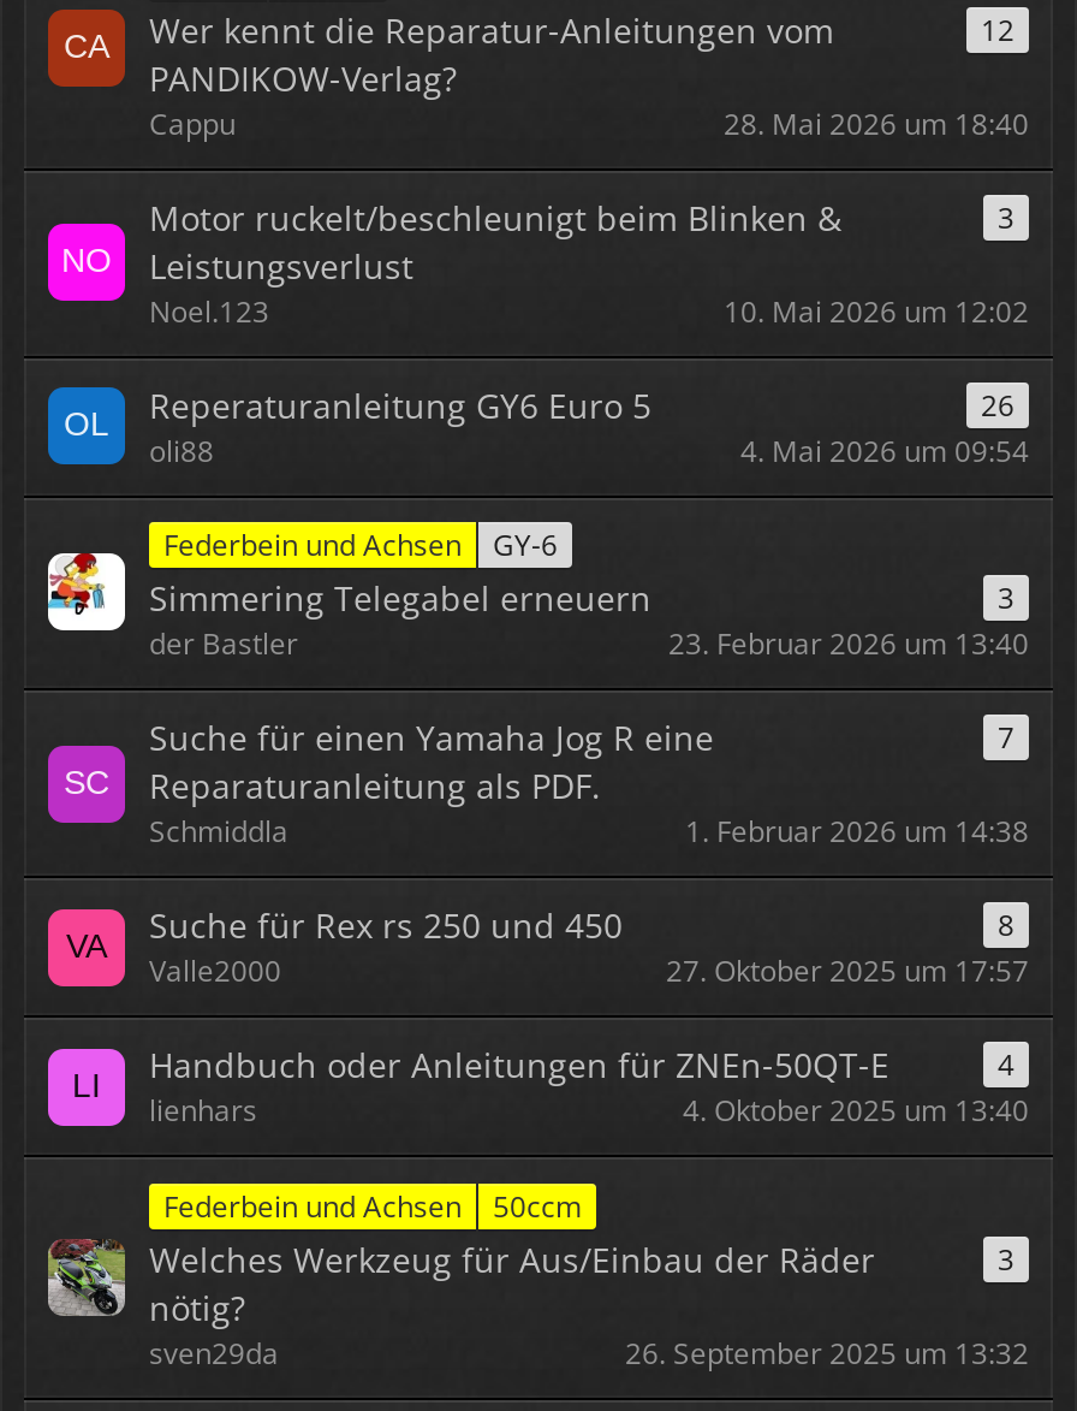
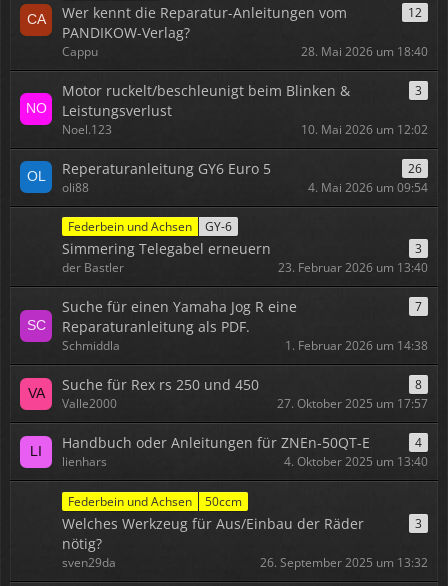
- [image]

- [image]
